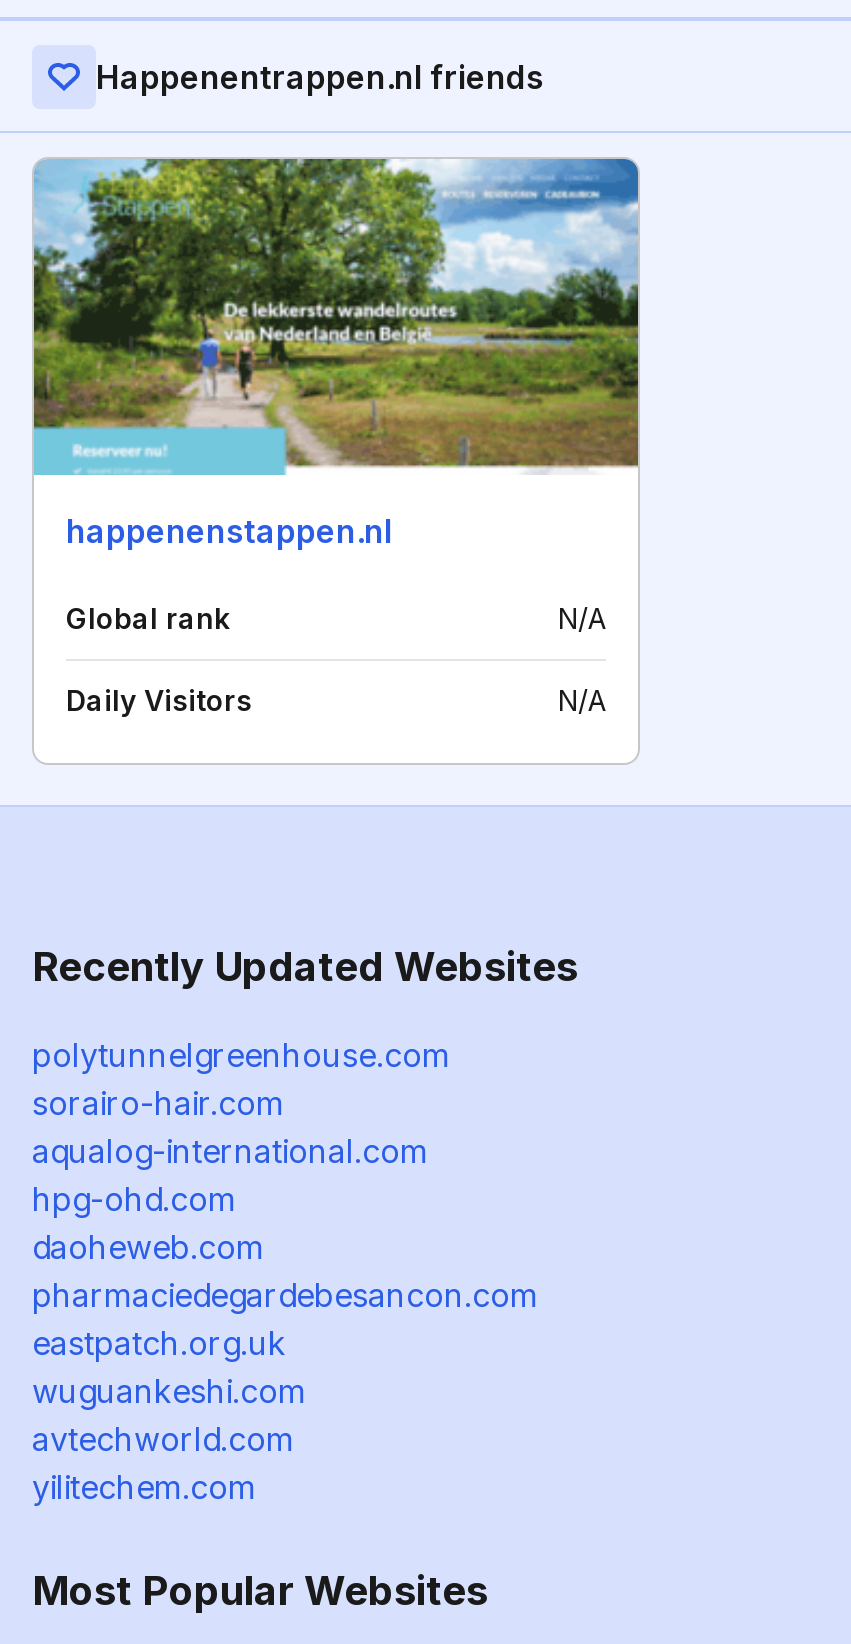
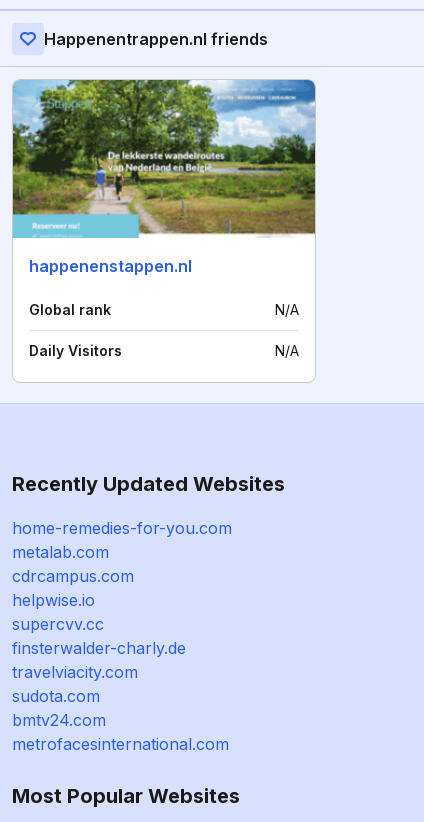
- polytunnelgreenhouse.com
- sorairo-hair.com
- aqualog-international.com
- hpg-ohd.com
- daoheweb.com
- pharmaciedegardebesancon.com
- eastpatch.org.uk
- wuguankeshi.com
- avtechworld.com
- yilitechem.com
+ home-remedies-for-you.com
+ metalab.com
+ cdrcampus.com
+ helpwise.io
+ supercvv.cc
+ finsterwalder-charly.de
+ travelviacity.com
+ sudota.com
+ bmtv24.com
+ metrofacesinternational.com
